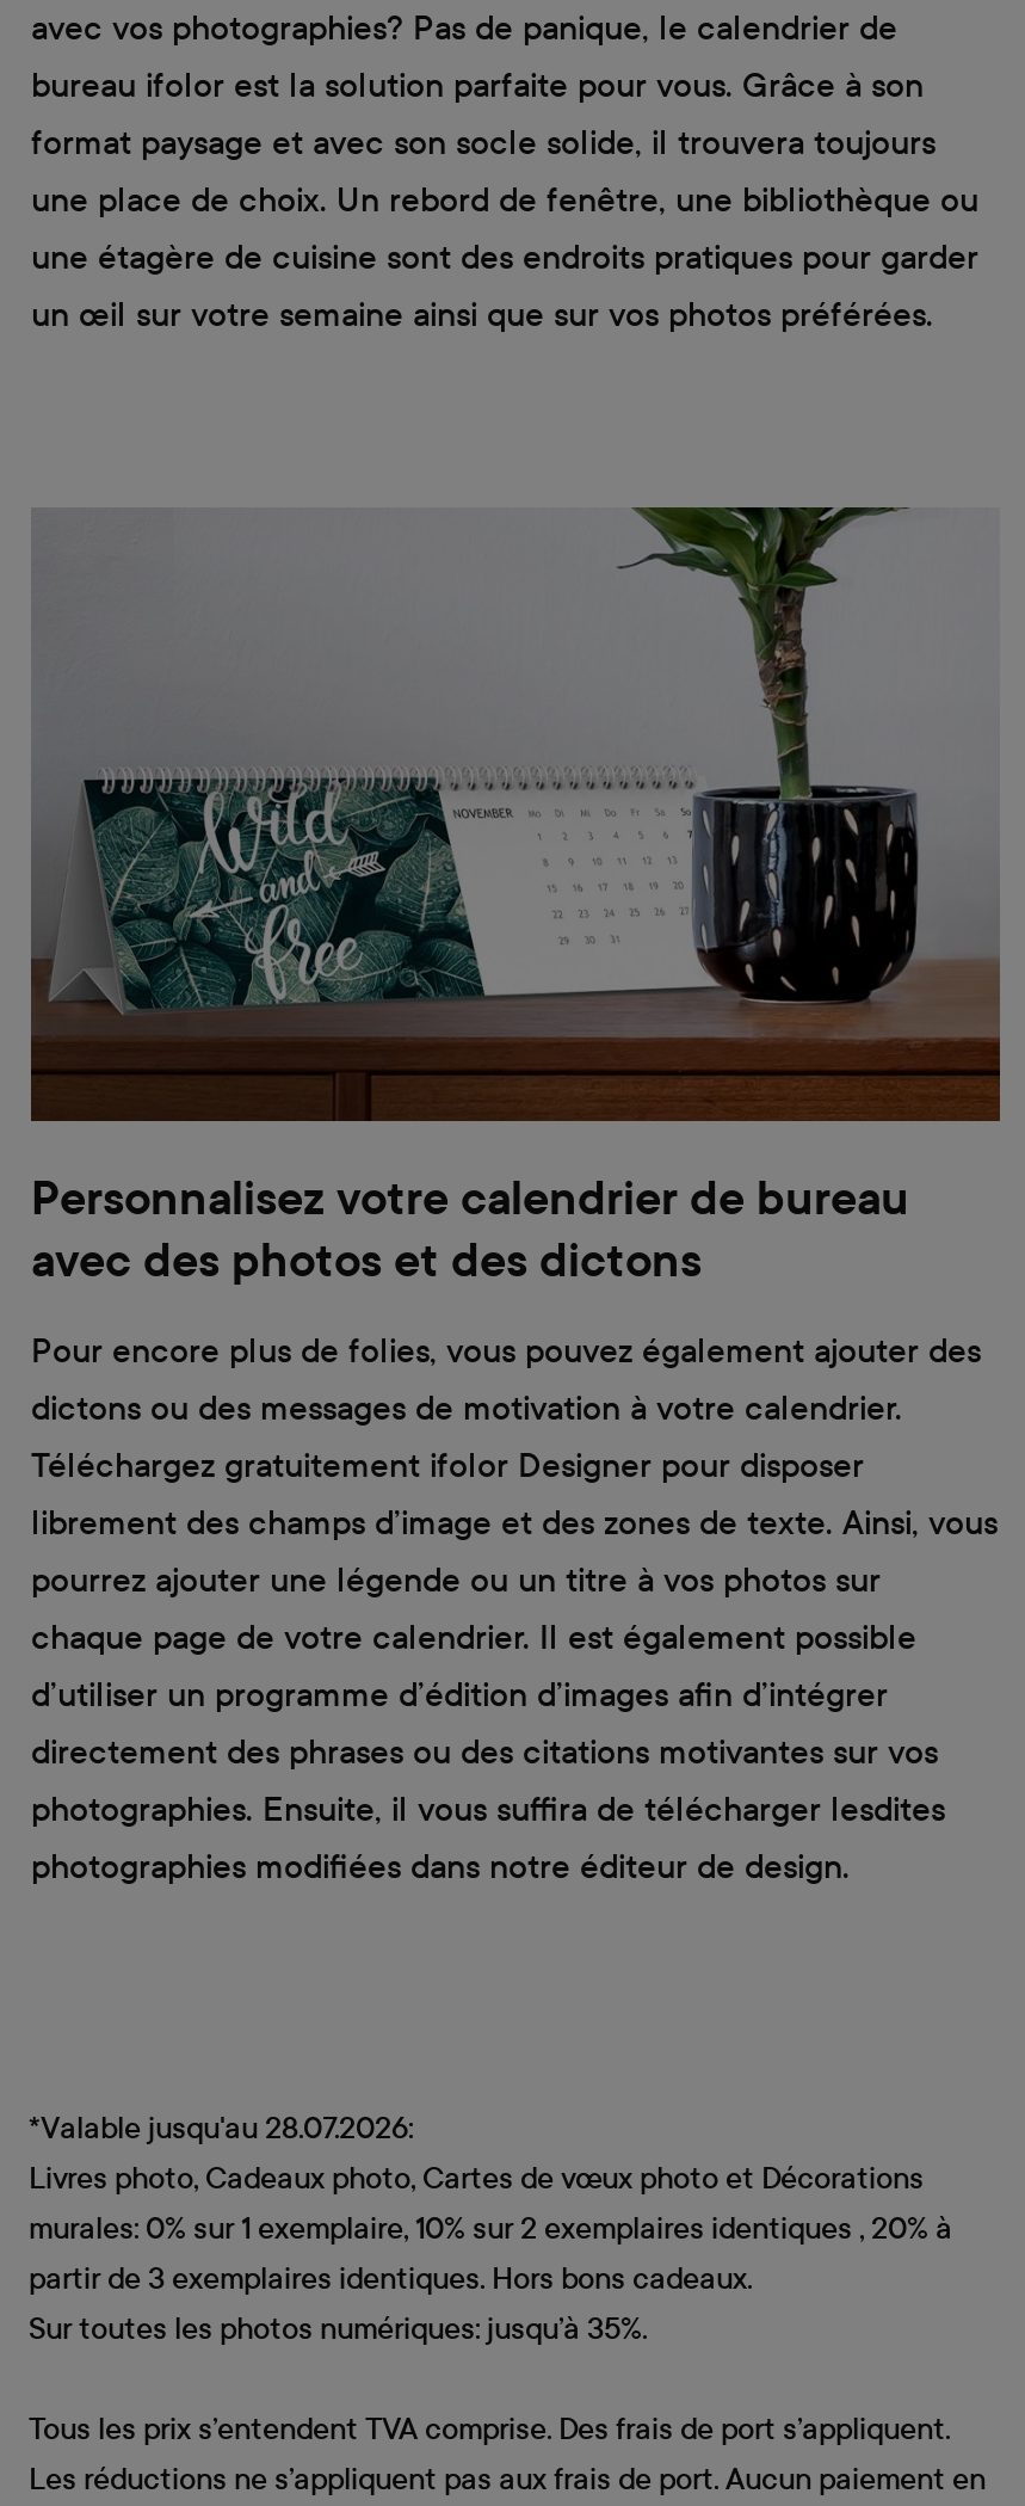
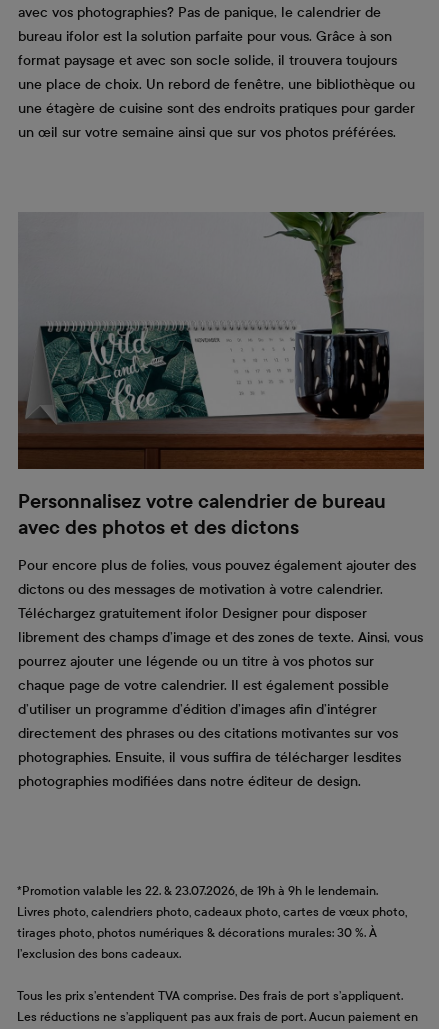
- *Valable jusqu'au 28.07.2026:
- Livres photo, Cadeaux photo, Cartes de vœux photo et Décorations
- murales: 0% sur 1 exemplaire, 10% sur 2 exemplaires identiques , 20% à
- partir de 3 exemplaires identiques. Hors bons cadeaux.
- Sur toutes les photos numériques: jusqu’à 35%.
+ *Promotion valable les 22. & 23.07.2026, de 19h à 9h le lendemain.
+ Livres photo, calendriers photo, cadeaux photo, cartes de vœux photo,
+ tirages photo, photos numériques & décorations murales: 30 %. À
+ l’exclusion des bons cadeaux.
